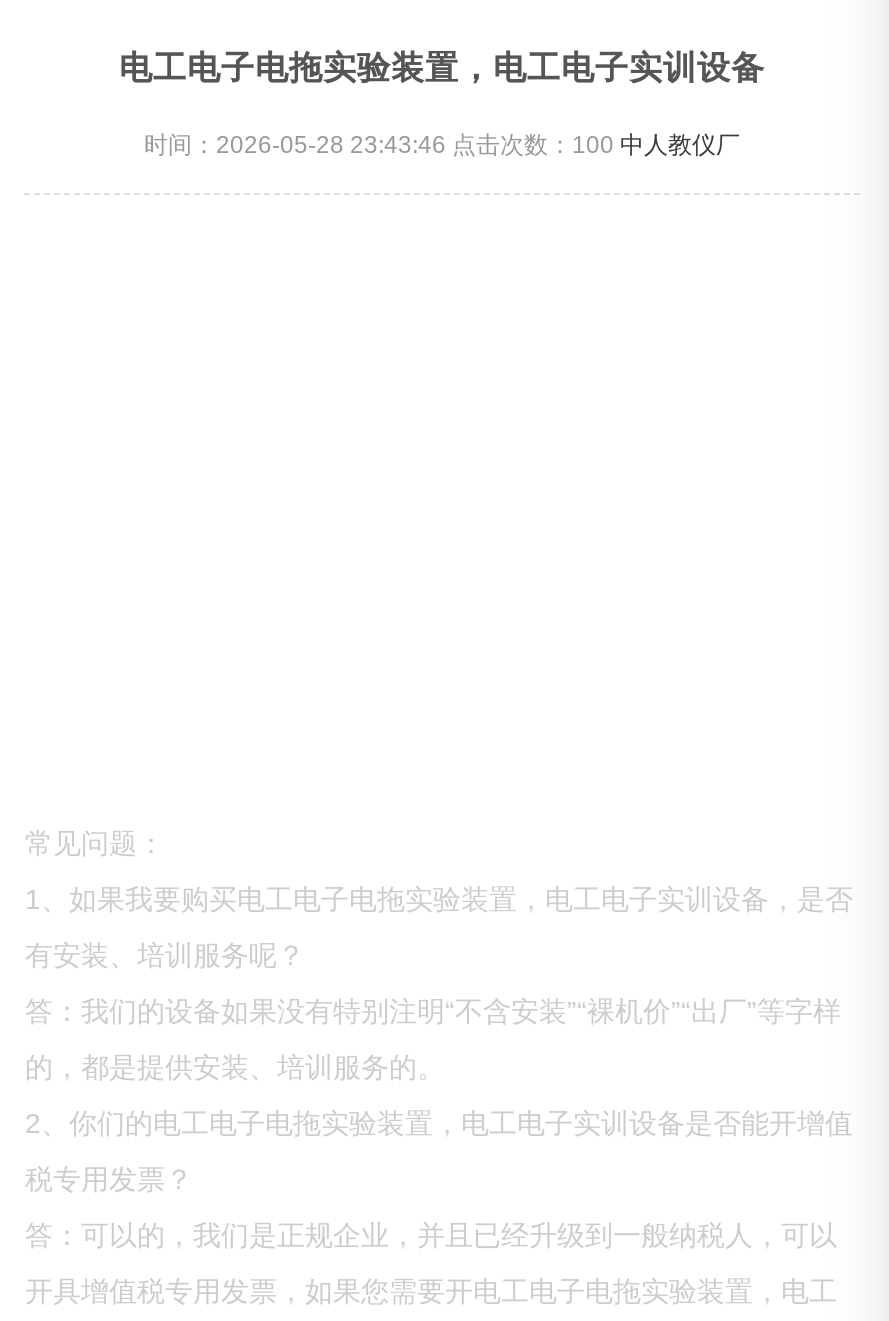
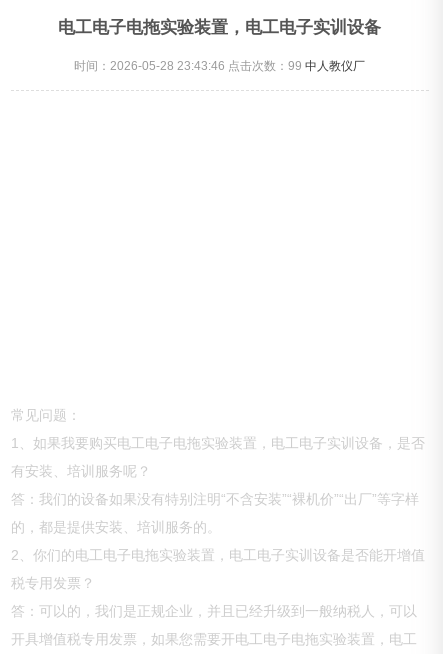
- 时间：2026-05-28 23:43:46 点击次数：100中人教仪厂
+ 时间：2026-05-28 23:43:46 点击次数：99中人教仪厂
